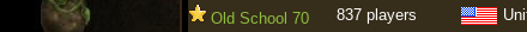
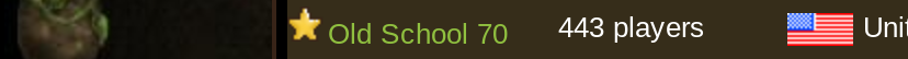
- Old School 70 837 players
+ Old School 70 443 players
